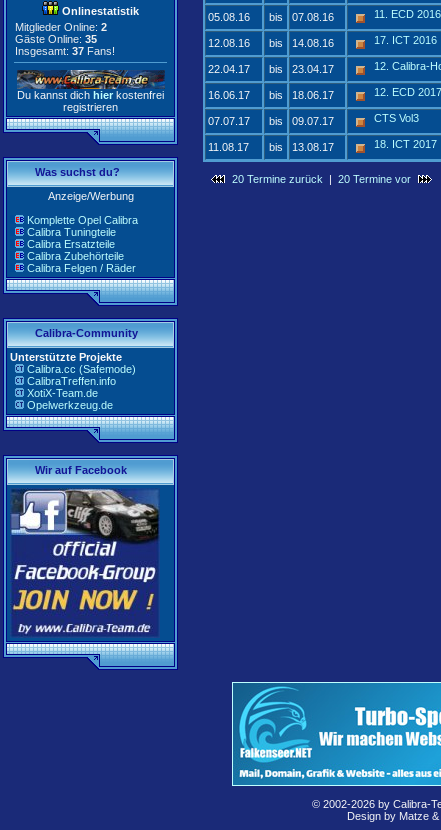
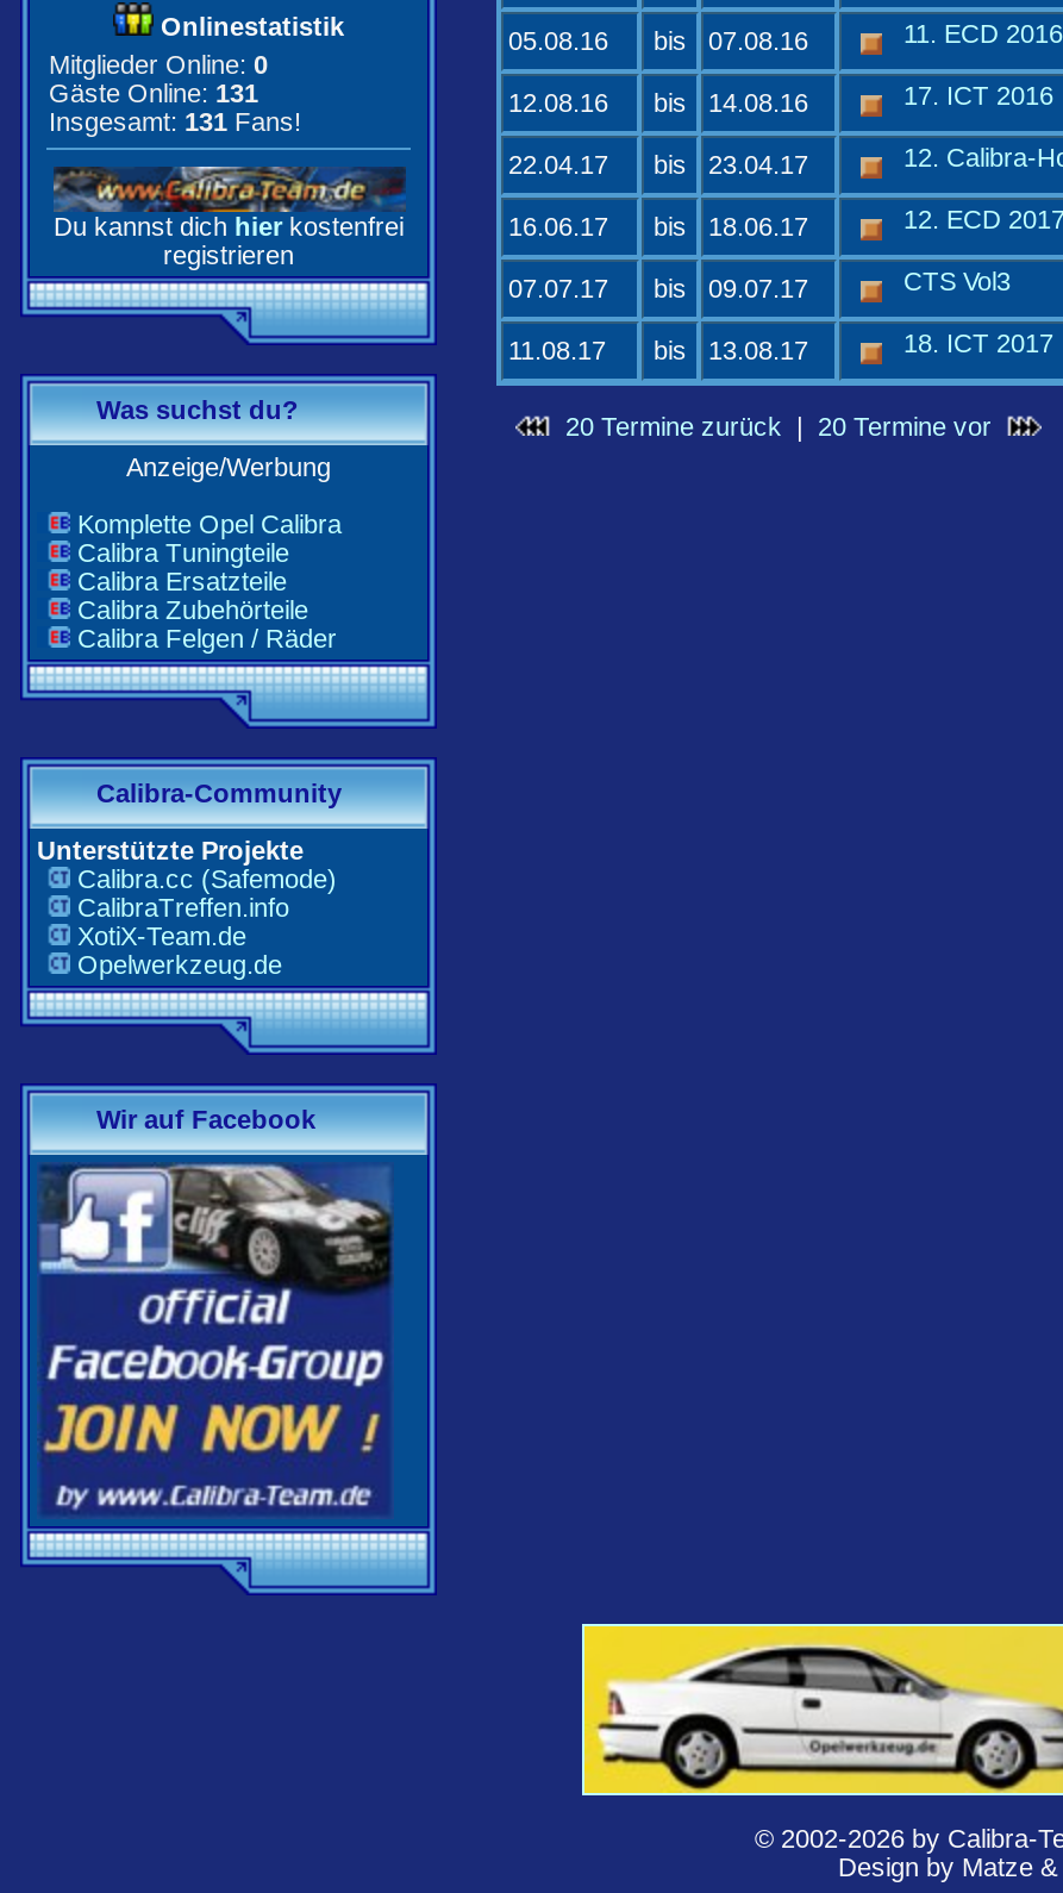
- Mitglieder Online: 2
+ Mitglieder Online: 0

- Gäste Online: 35
+ Gäste Online: 131

- Insgesamt: 37 Fans!
+ Insgesamt: 131 Fans!

- [image]
+ [image]
